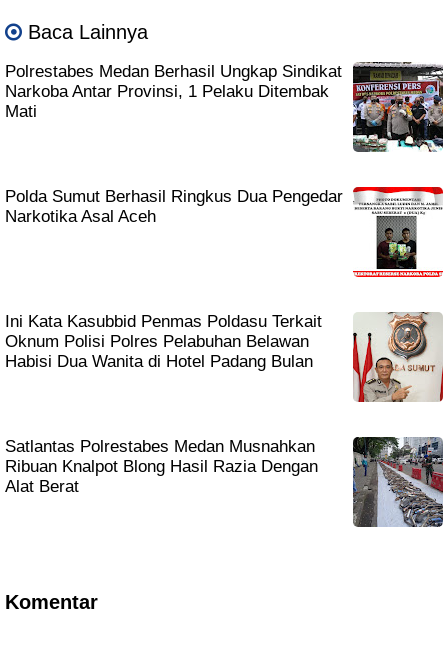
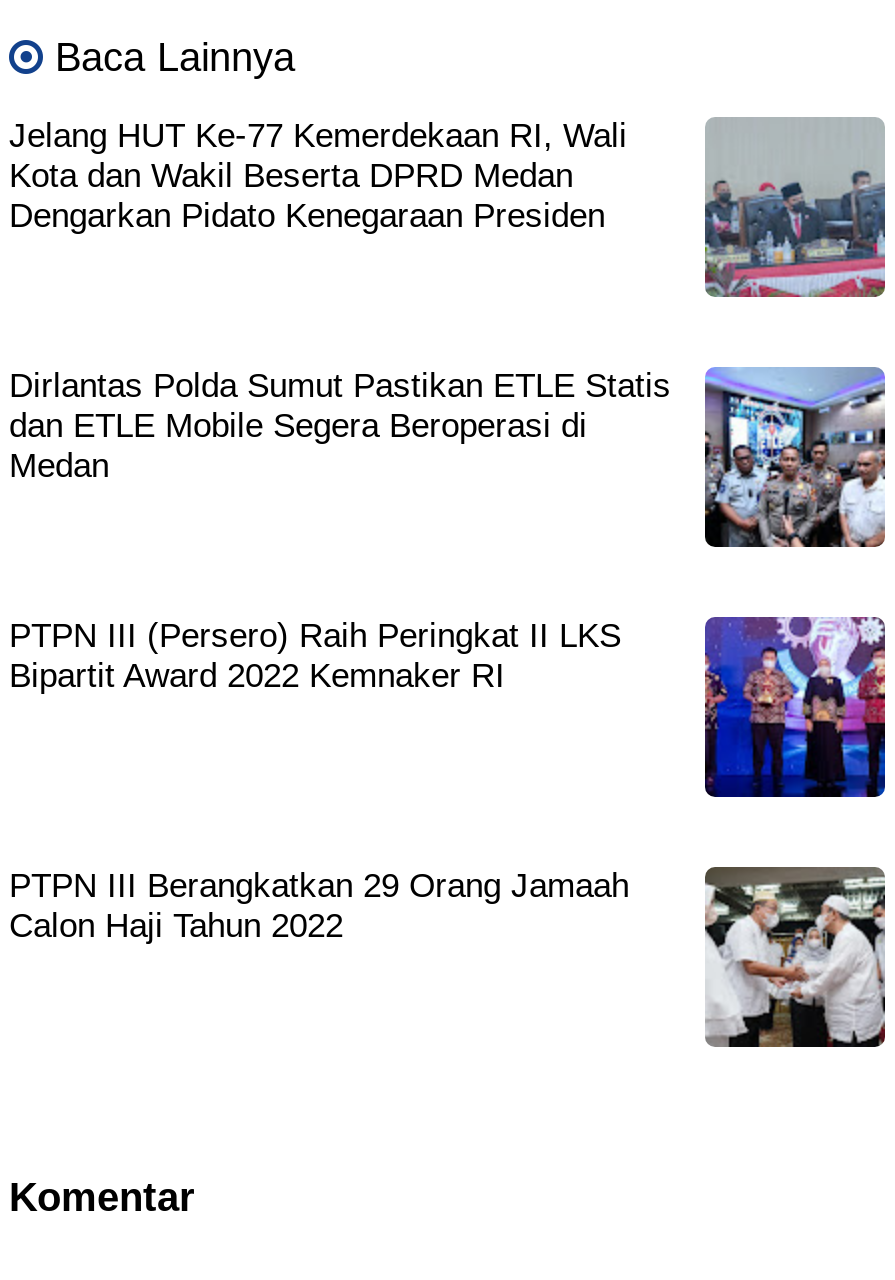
- [image]
- Polrestabes Medan Berhasil Ungkap Sindikat
- Narkoba Antar Provinsi, 1 Pelaku Ditembak
- Mati
+ [image]
+ Jelang HUT Ke-77 Kemerdekaan RI, Wali
+ Kota dan Wakil Beserta DPRD Medan
+ Dengarkan Pidato Kenegaraan Presiden

- [image]
- Polda Sumut Berhasil Ringkus Dua Pengedar
- Narkotika Asal Aceh
+ [image]
+ Dirlantas Polda Sumut Pastikan ETLE Statis
+ dan ETLE Mobile Segera Beroperasi di
+ Medan

- Ini Kata Kasubbid Penmas Poldasu Terkait
- Oknum Polisi Polres Pelabuhan Belawan
- Habisi Dua Wanita di Hotel Padang Bulan
+ PTPN III (Persero) Raih Peringkat II LKS
+ Bipartit Award 2022 Kemnaker RI

- [image]
+ [image]

- [image]
- Satlantas Polrestabes Medan Musnahkan
- Ribuan Knalpot Blong Hasil Razia Dengan
- Alat Berat
+ [image]
+ PTPN III Berangkatkan 29 Orang Jamaah
+ Calon Haji Tahun 2022
